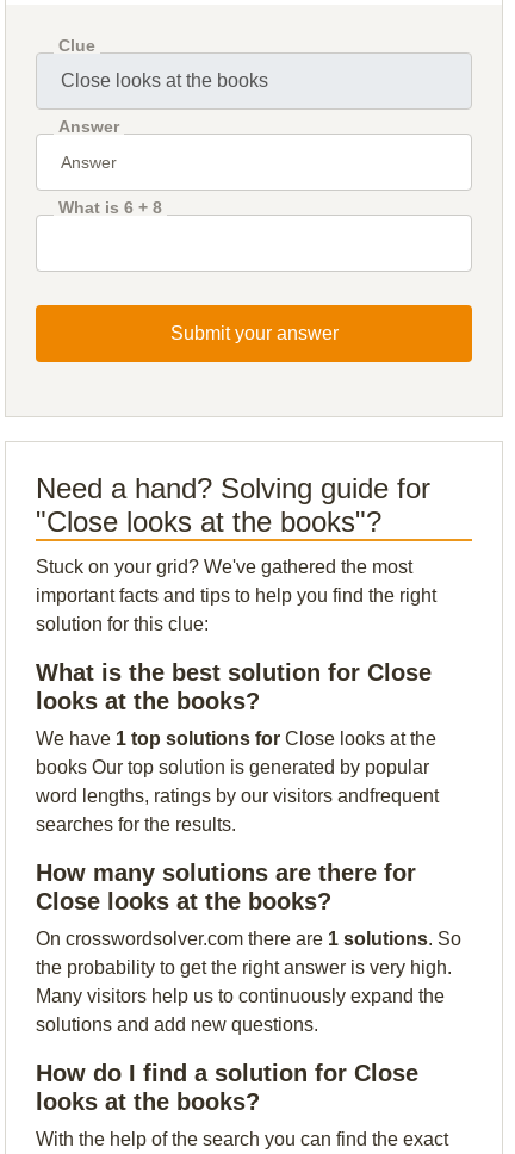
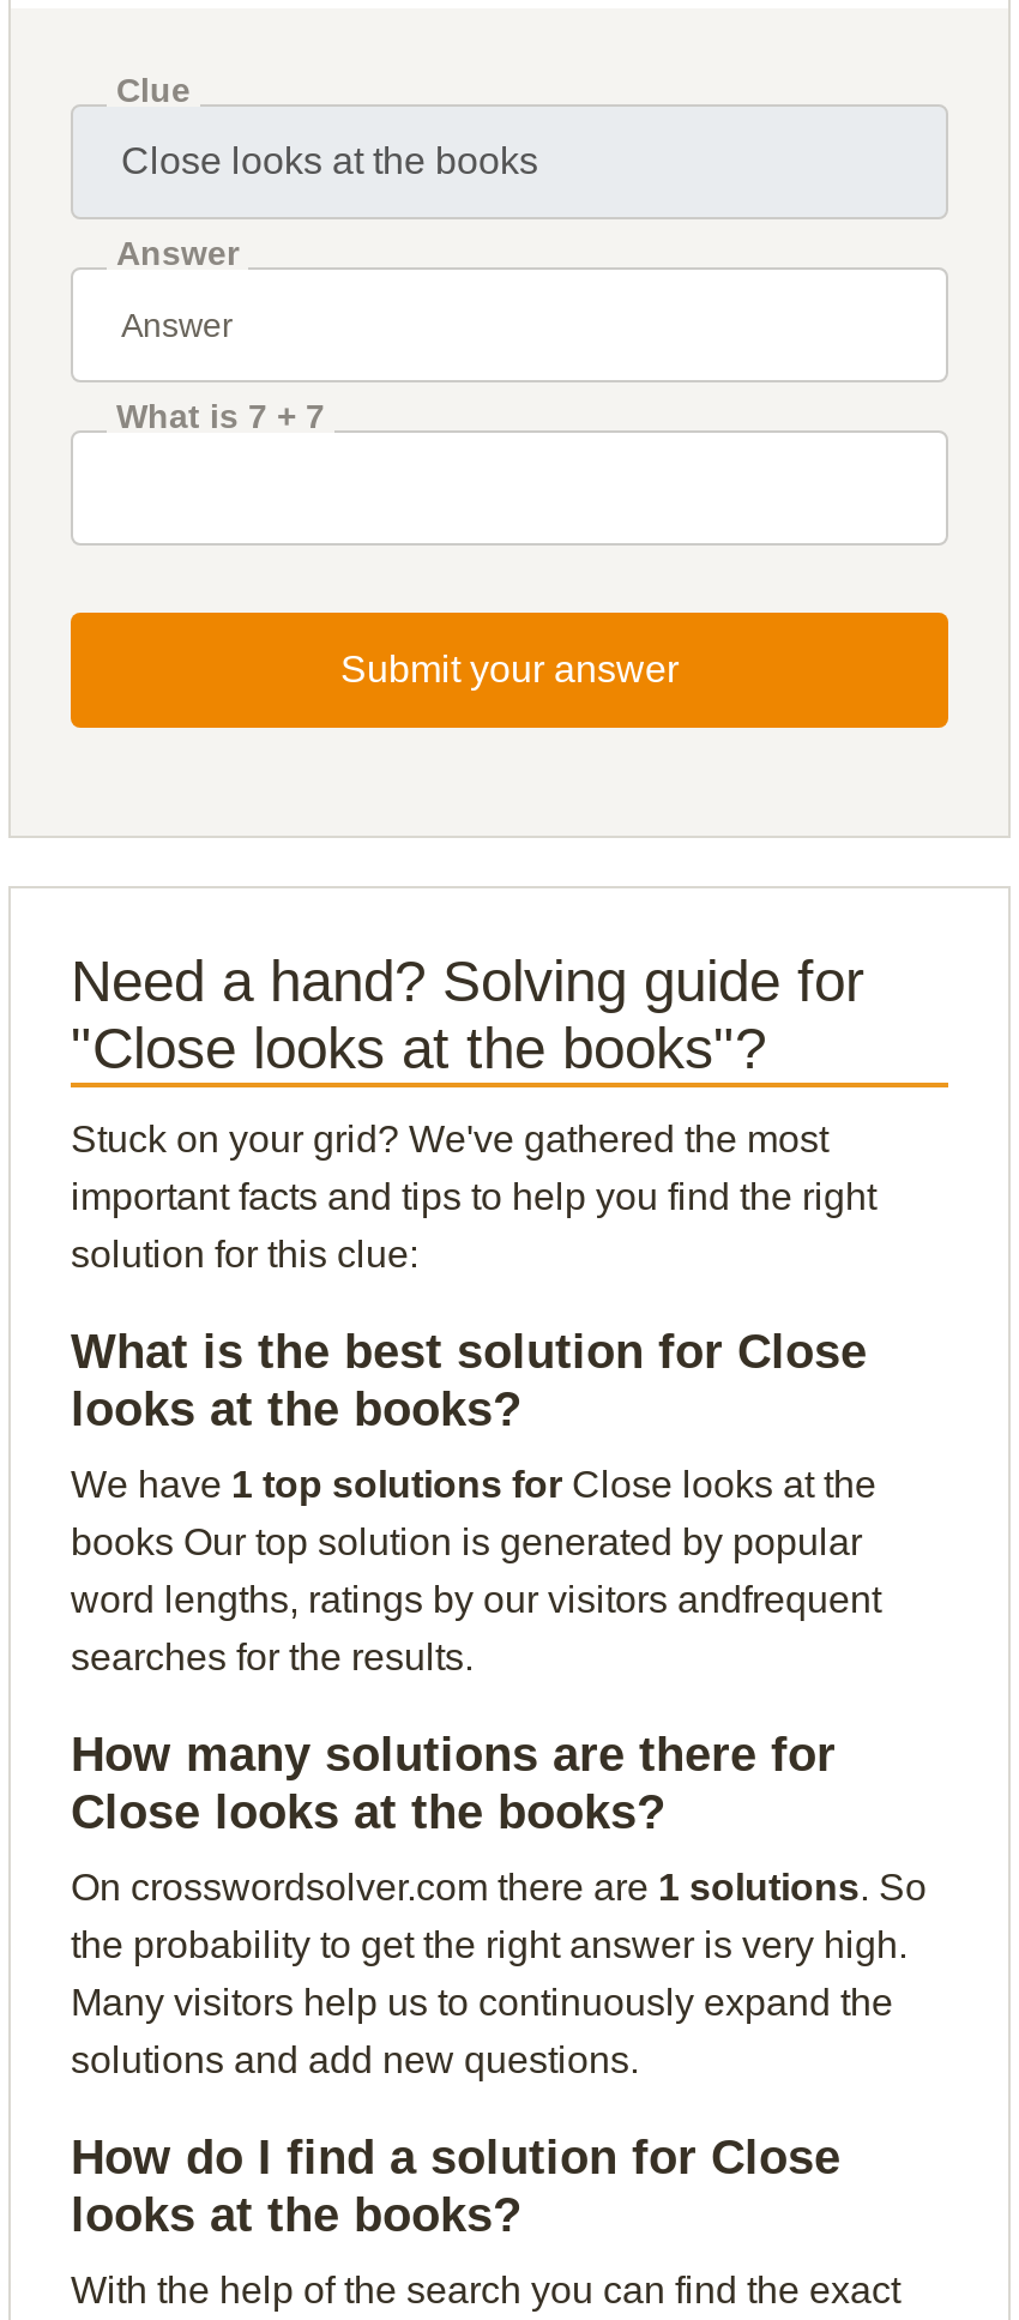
- What is 6 + 8
+ What is 7 + 7
